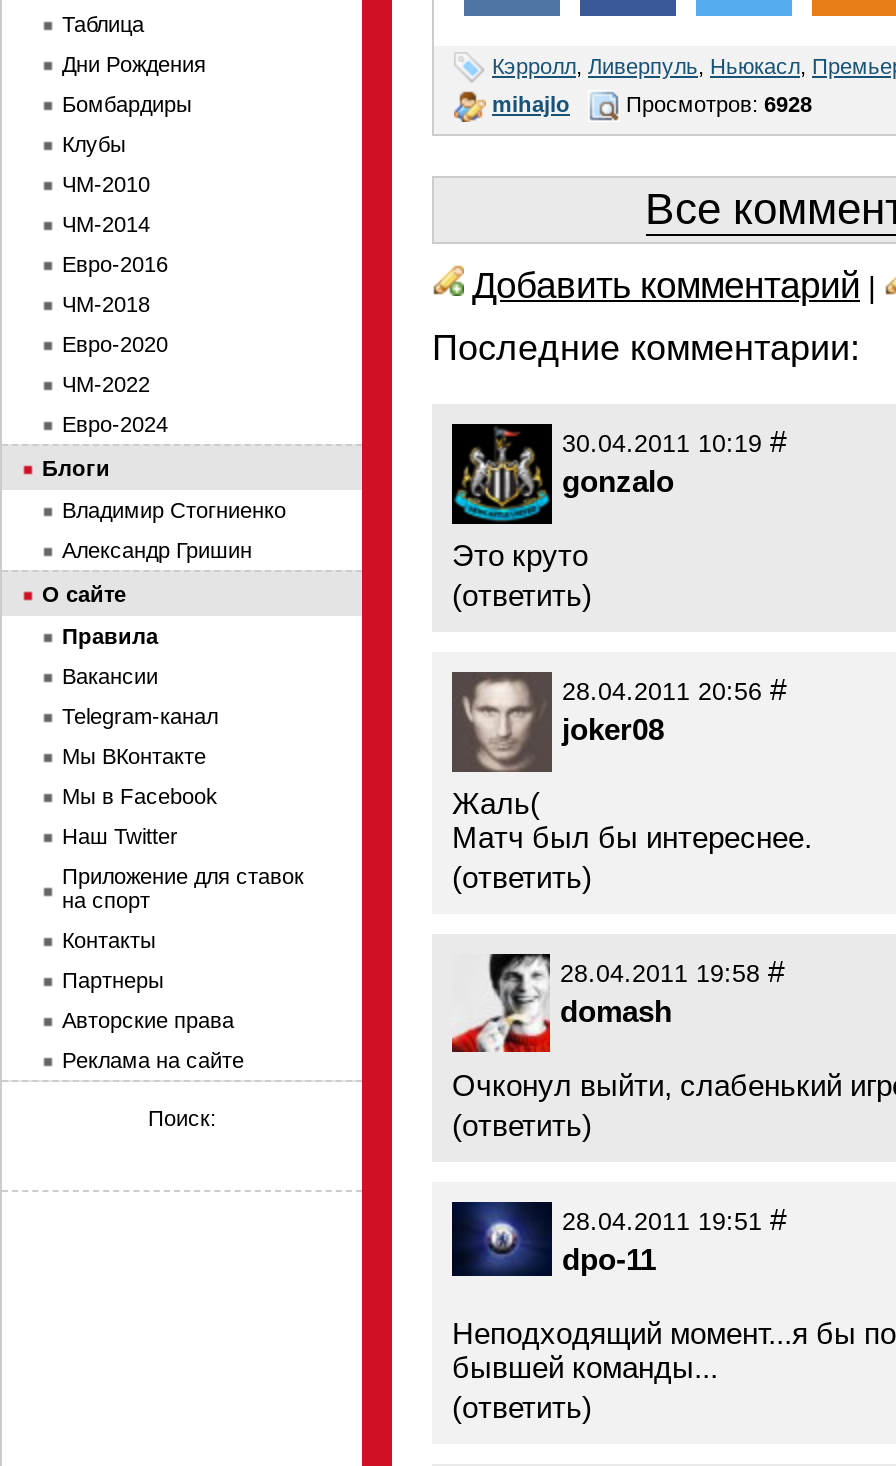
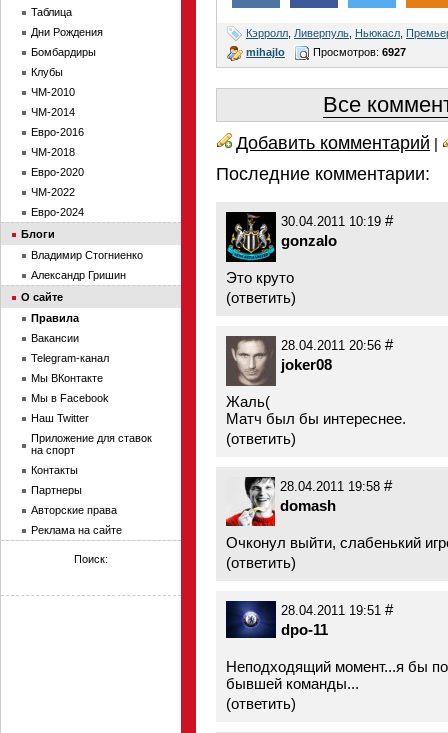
- Просмотров: 6928
+ Просмотров: 6927
